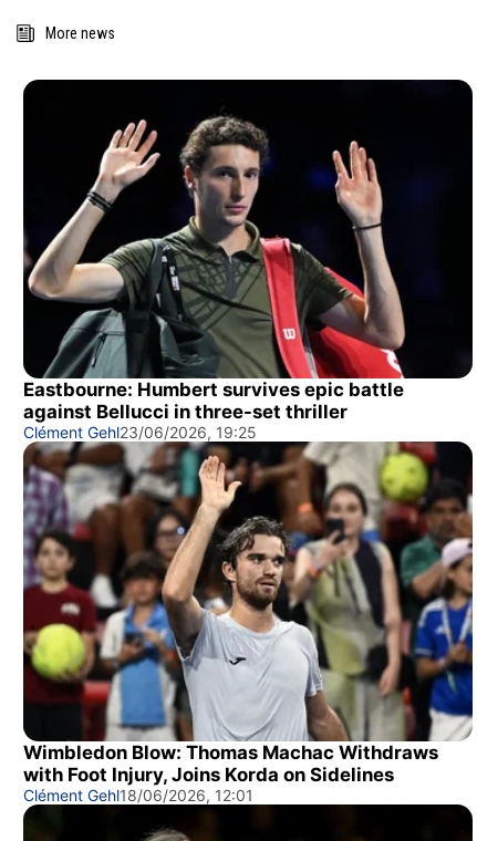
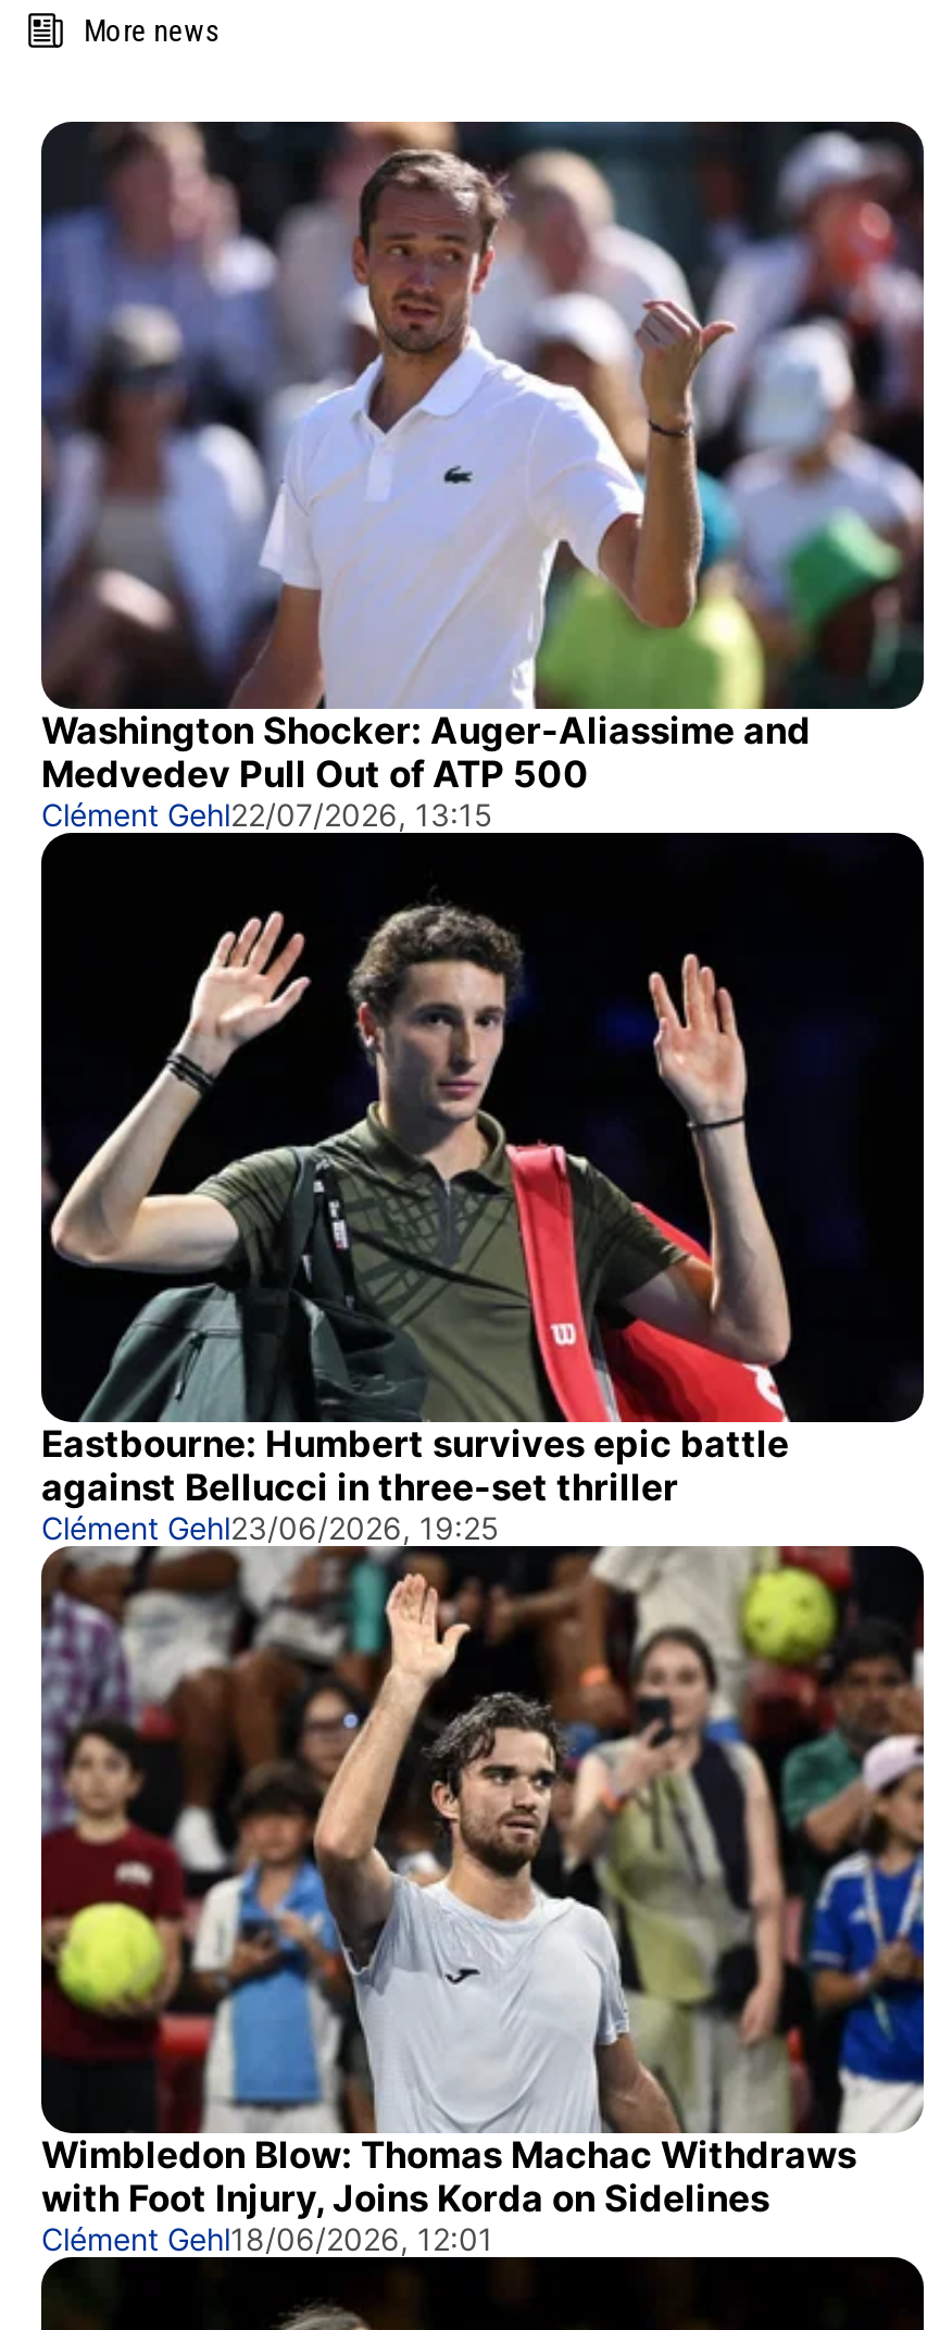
+ [image]
+ Washington Shocker: Auger-Aliassime and
+ Medvedev Pull Out of ATP 500
+ Clément Gehl22/07/2026, 13:15
